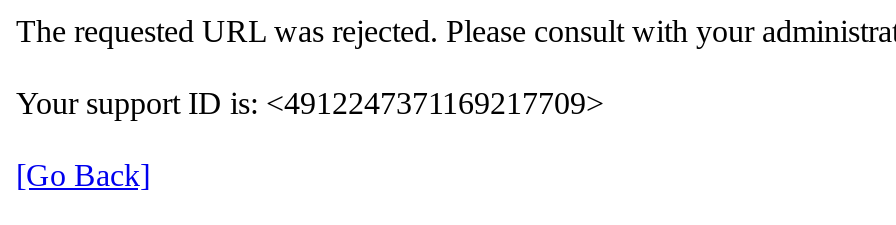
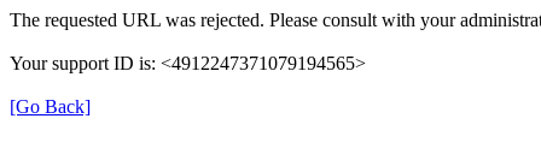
- Your support ID is: <4912247371169217709>
+ Your support ID is: <4912247371079194565>
